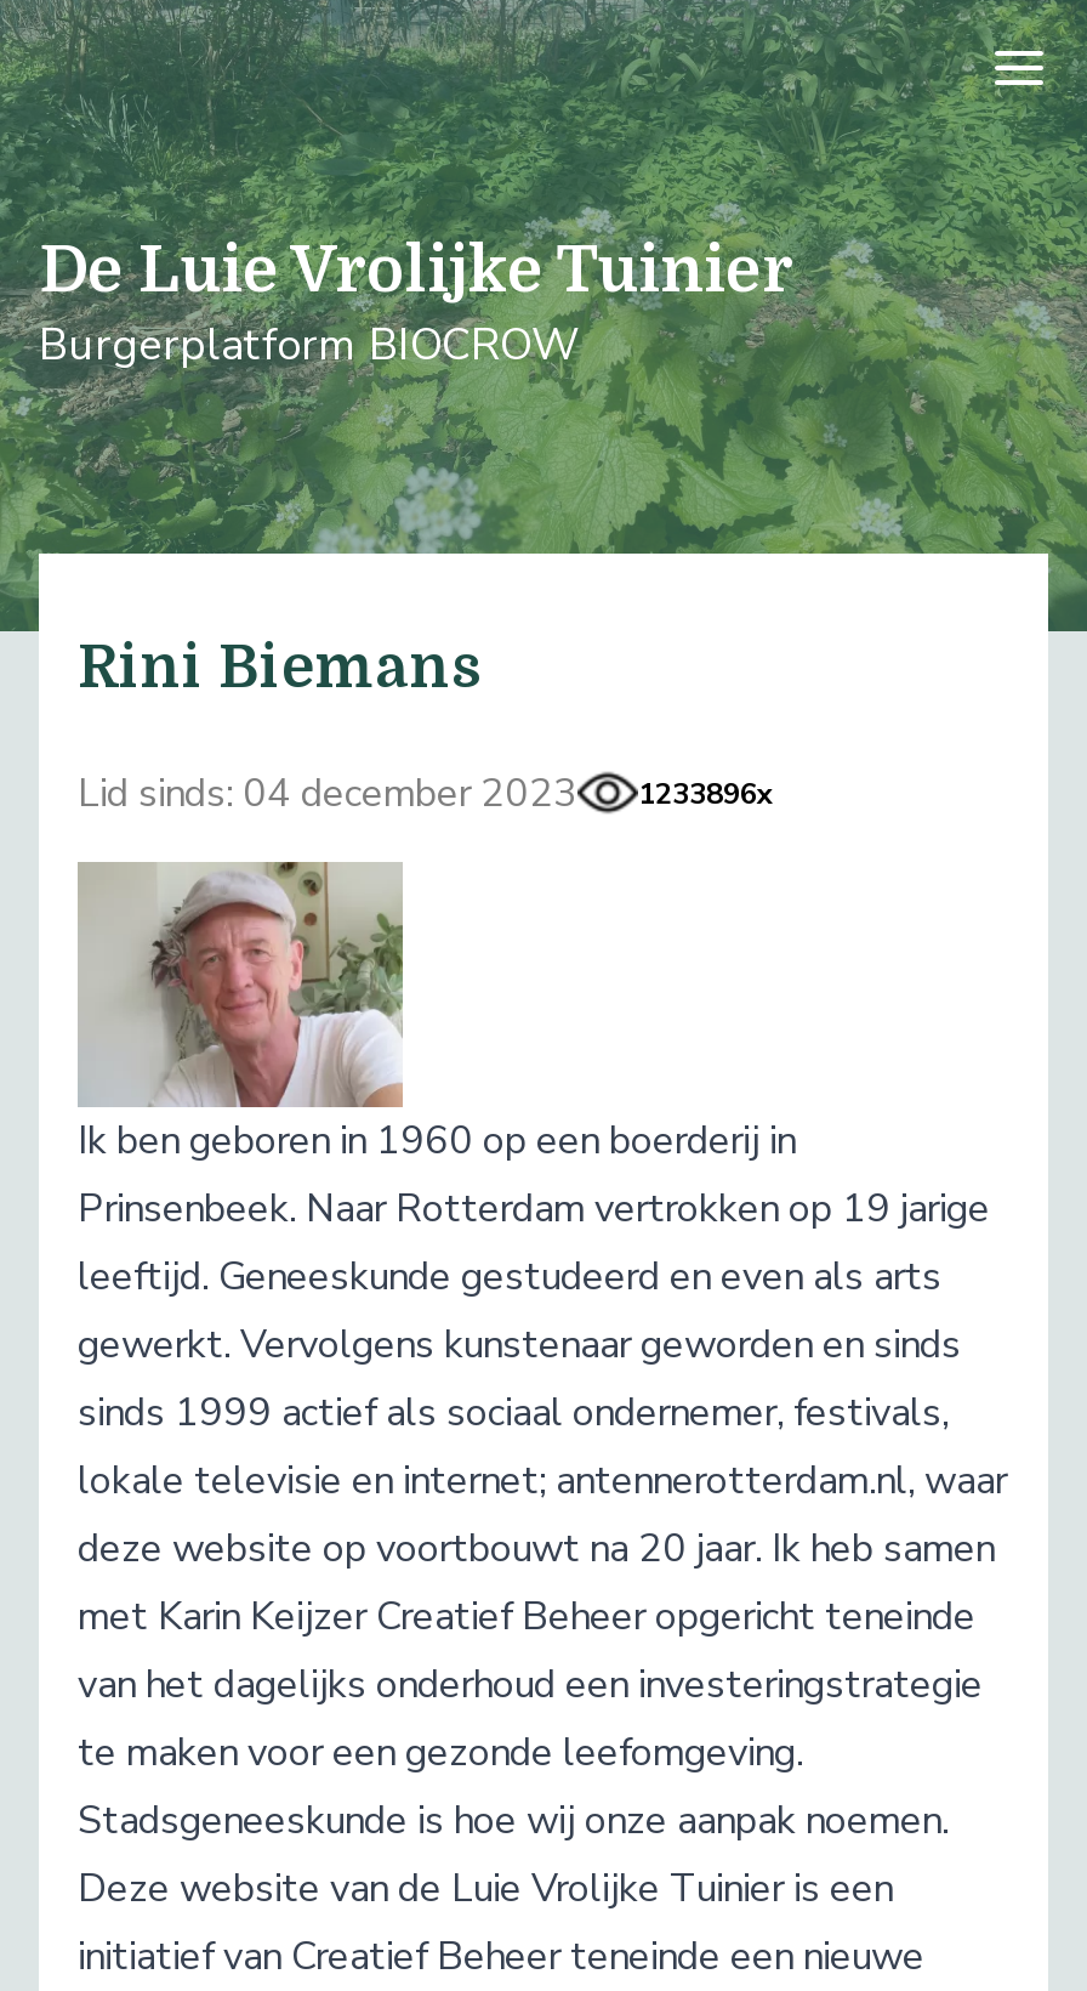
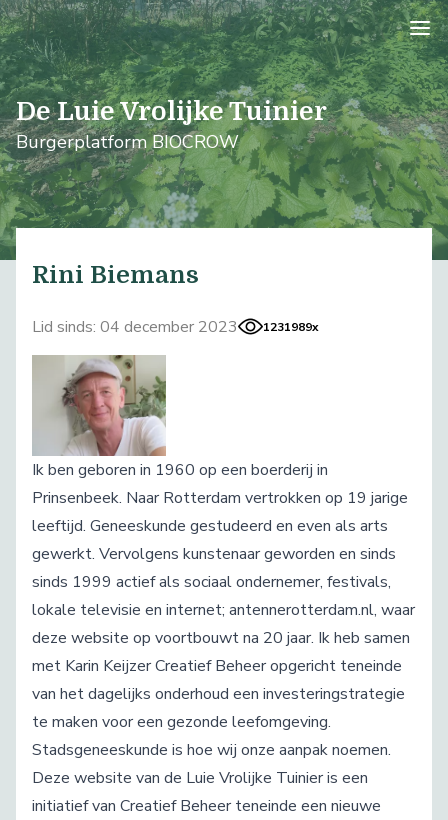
- Lid sinds: 04 december 2023 1233896x
+ Lid sinds: 04 december 2023 1231989x
